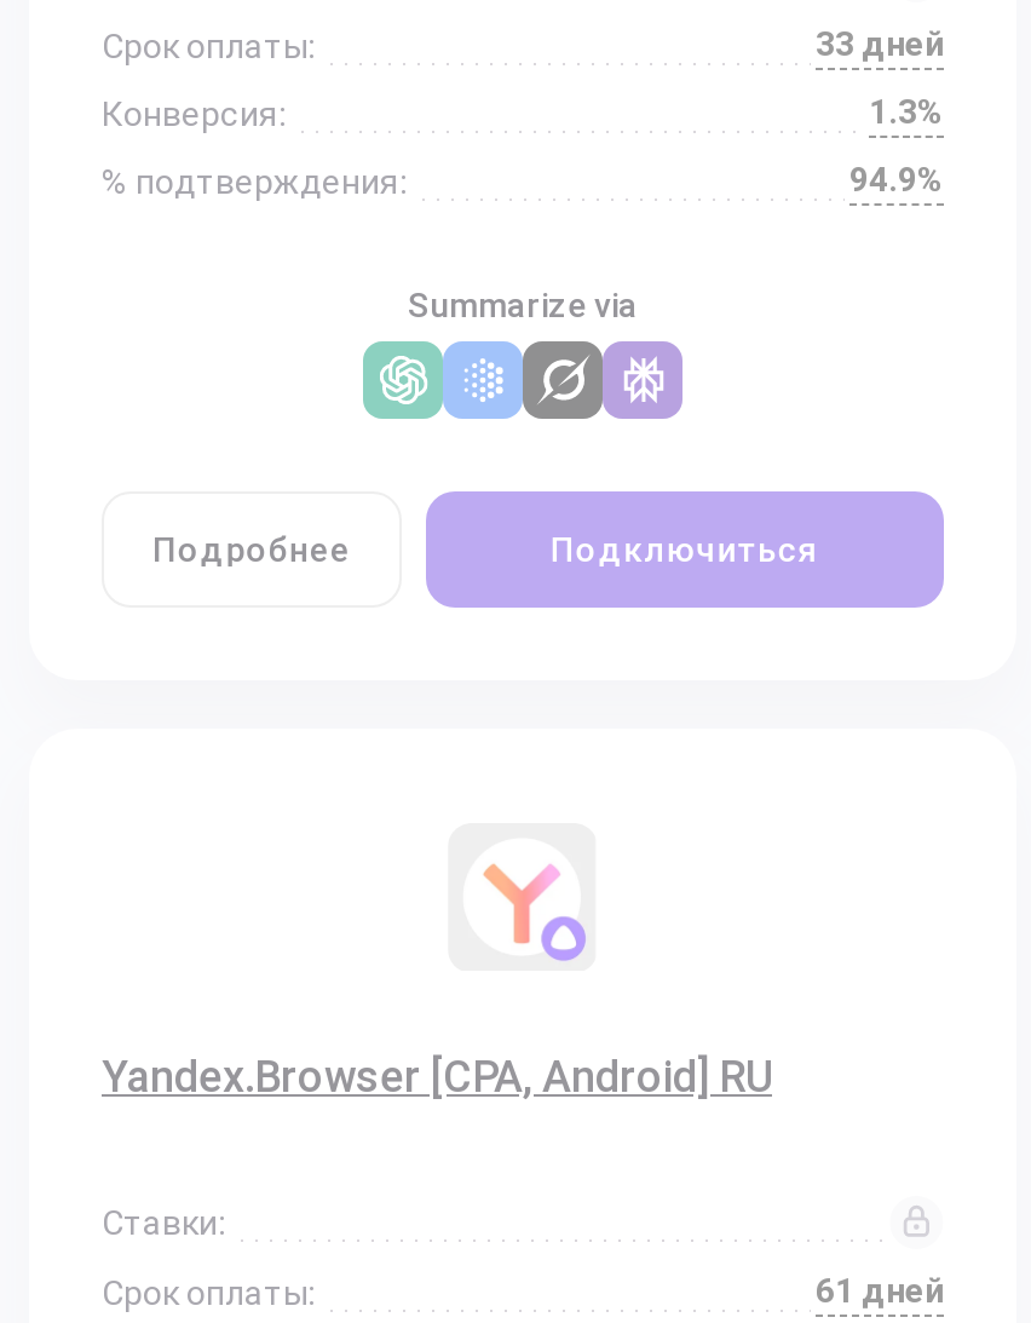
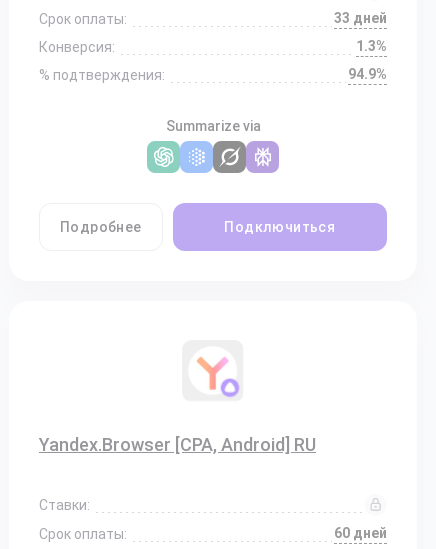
- 61 дней
+ 60 дней
